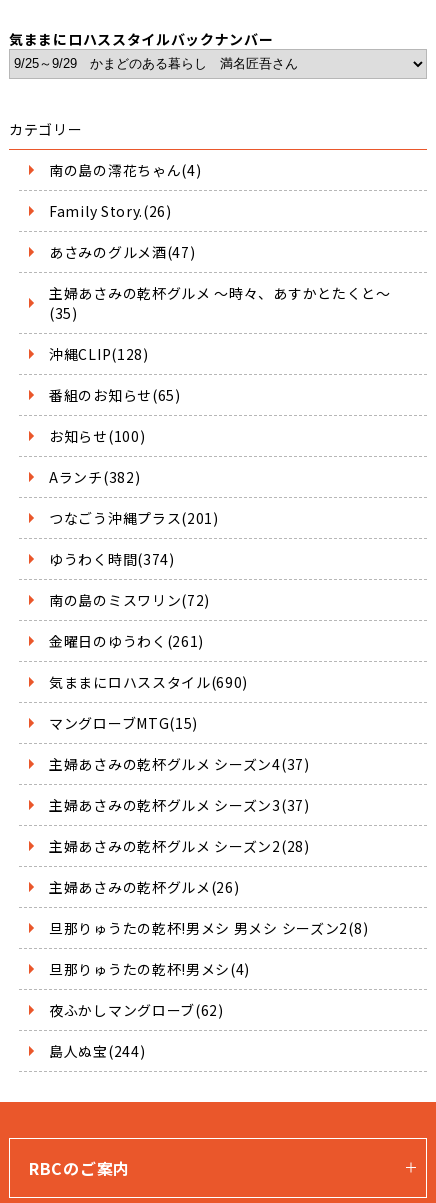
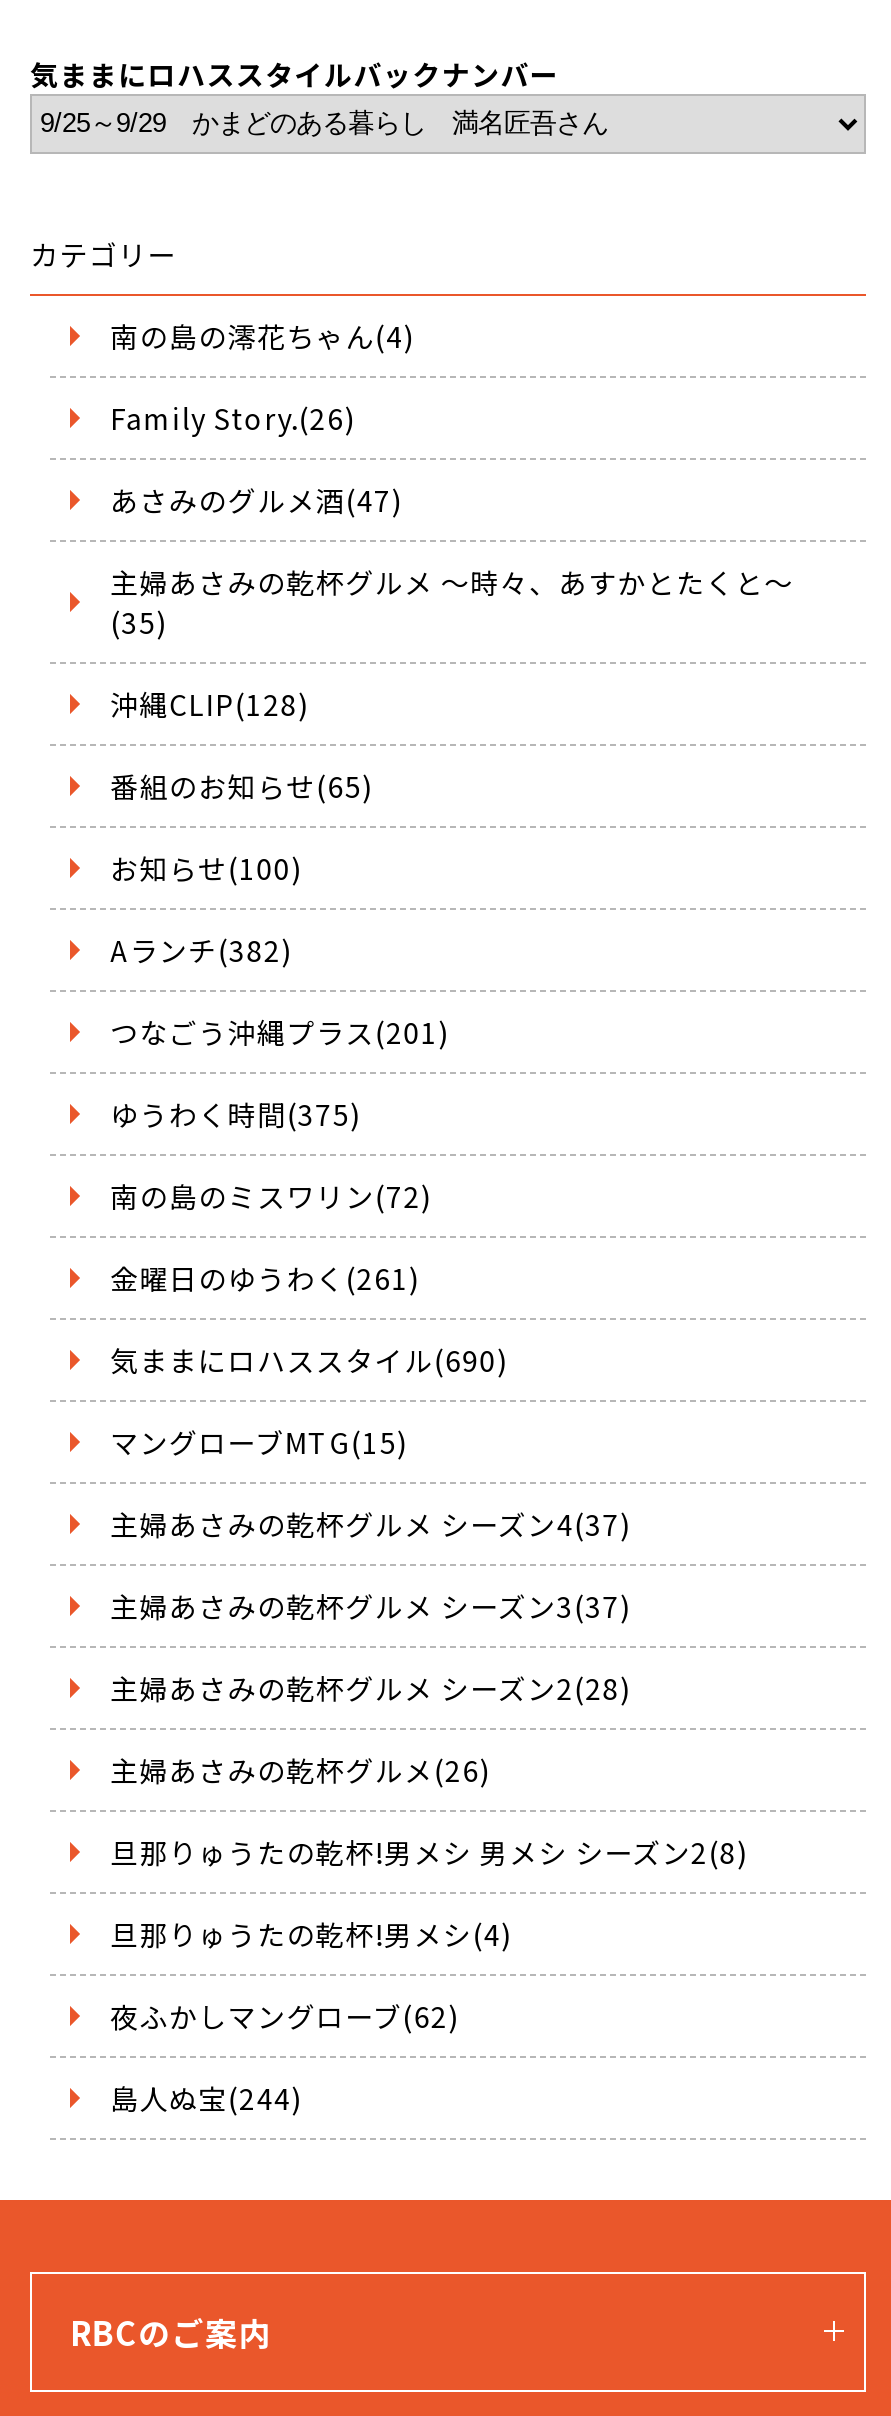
- ゆうわく時間(374)
+ ゆうわく時間(375)
